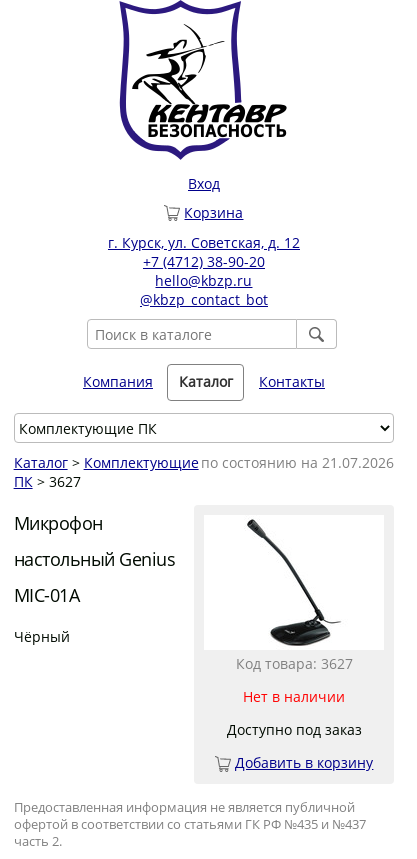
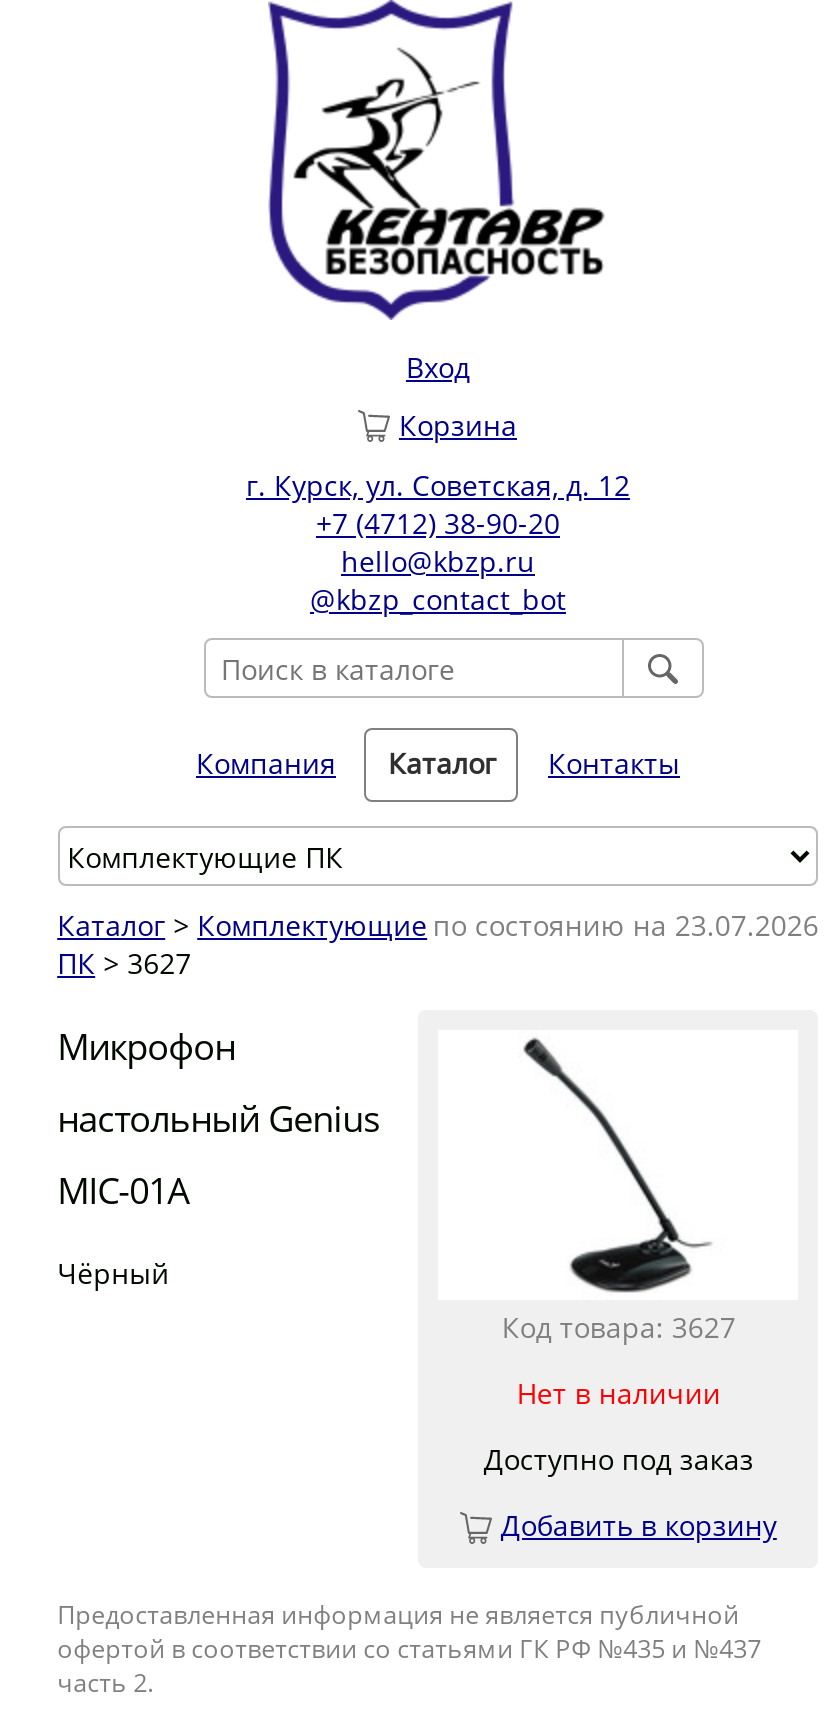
- по состоянию на 21.07.2026
+ по состоянию на 23.07.2026
